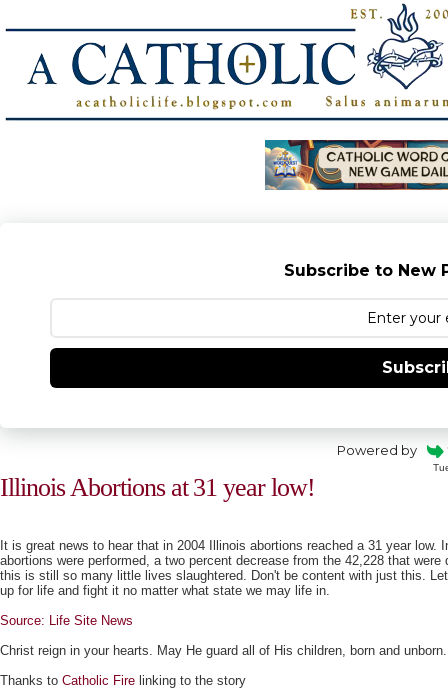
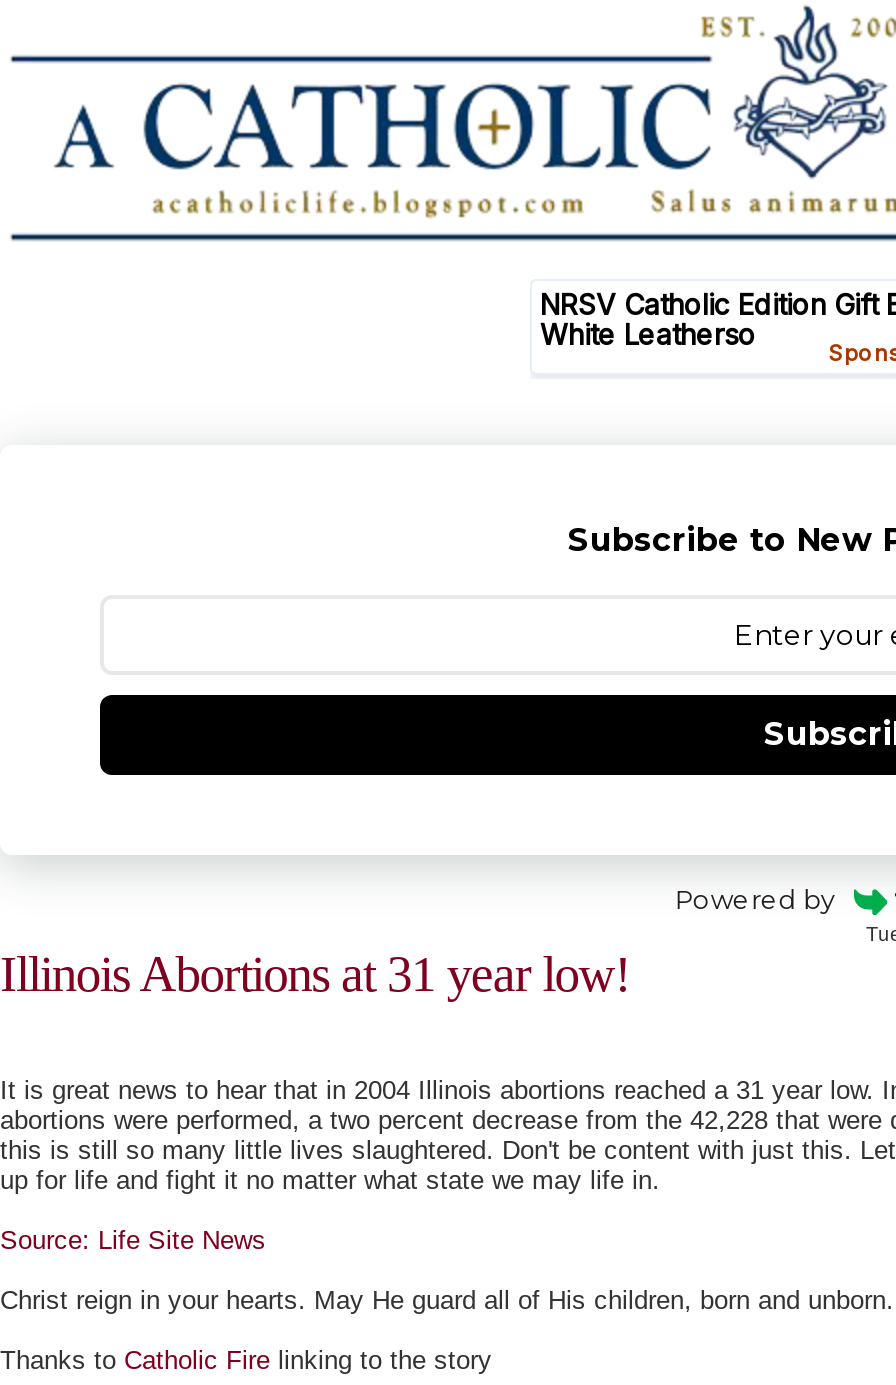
- [image]
+ [image]
